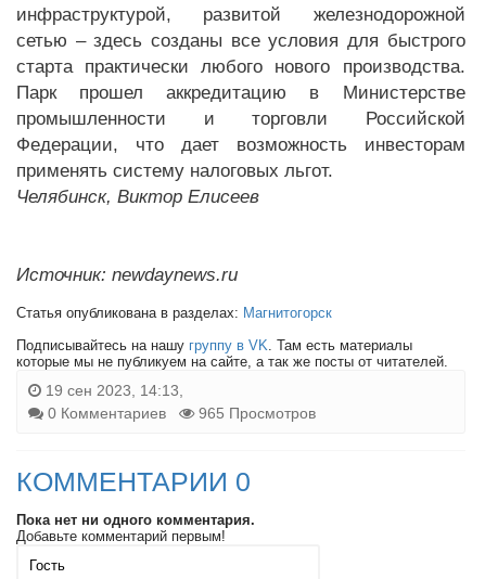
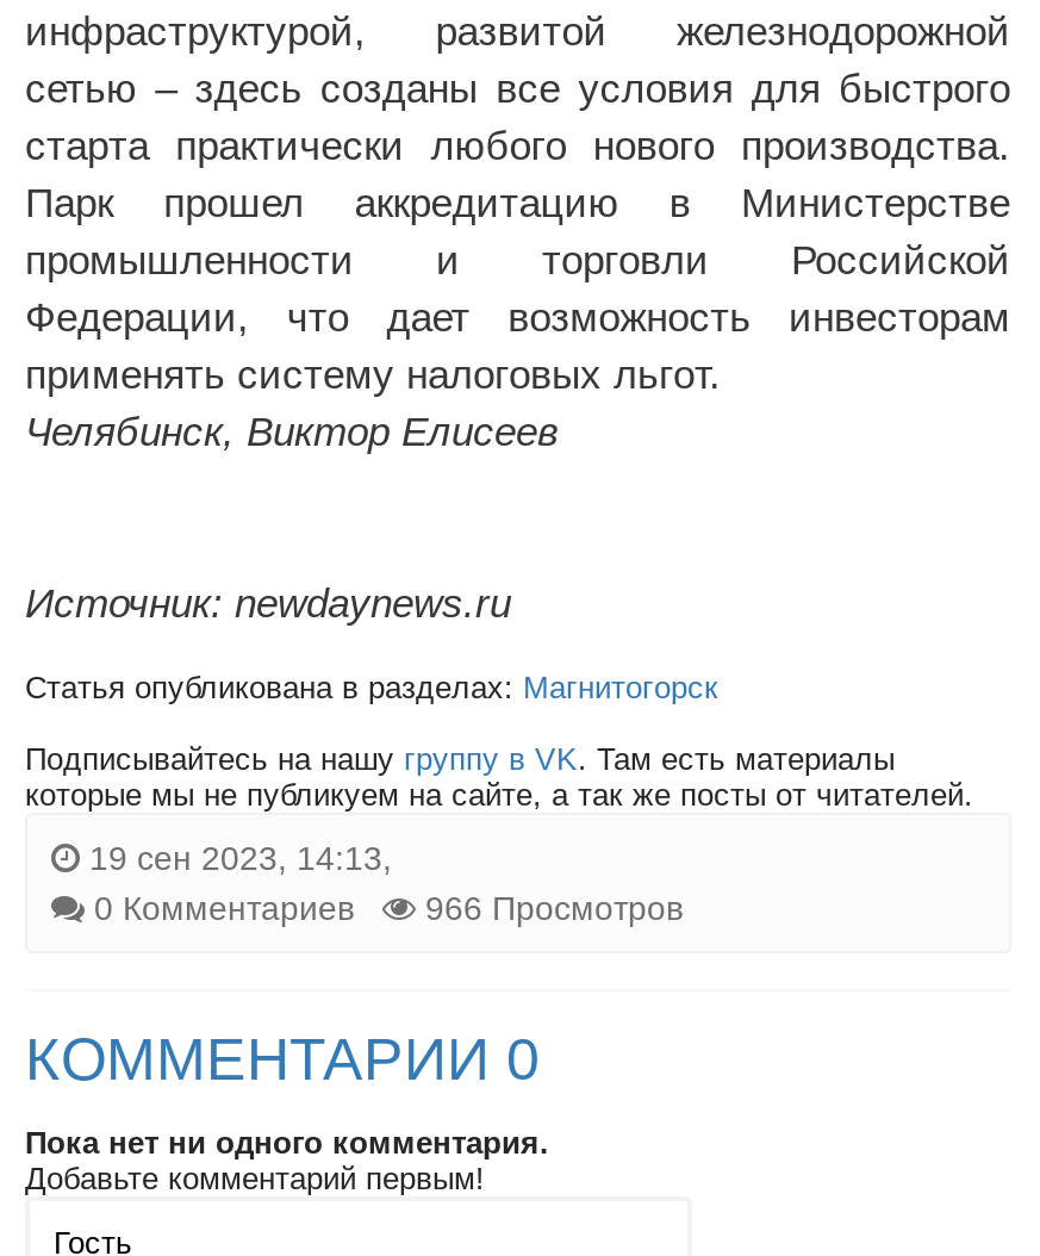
- 0 Комментариев 965 Просмотров
+ 0 Комментариев 966 Просмотров
